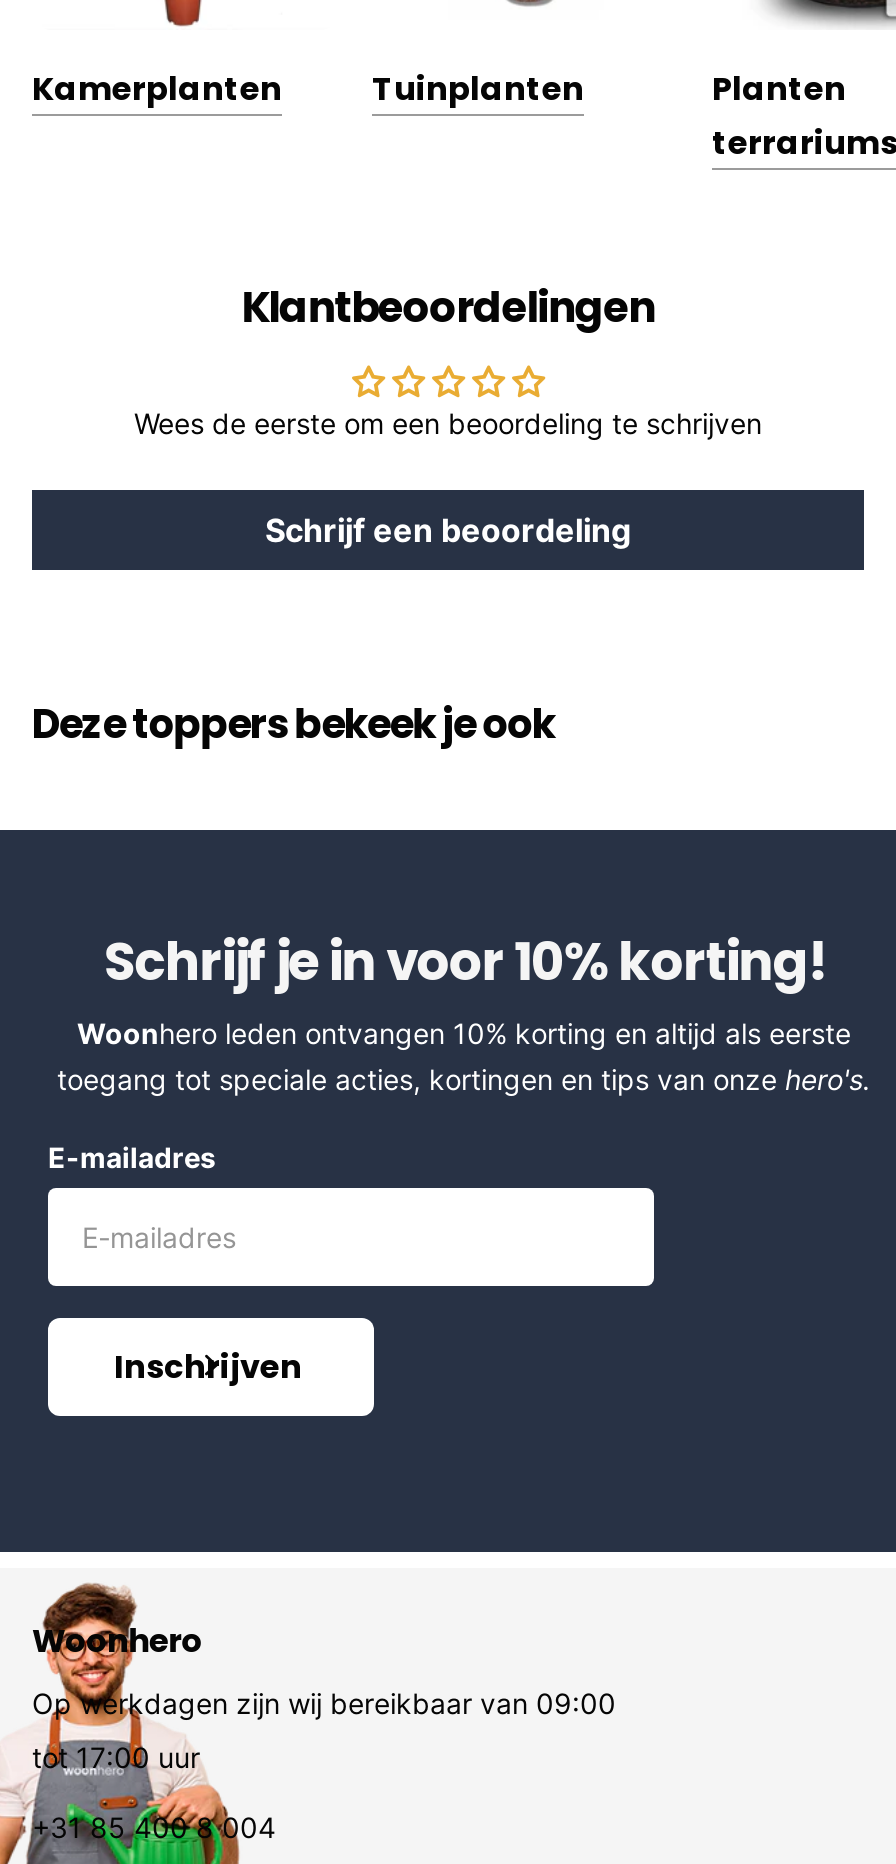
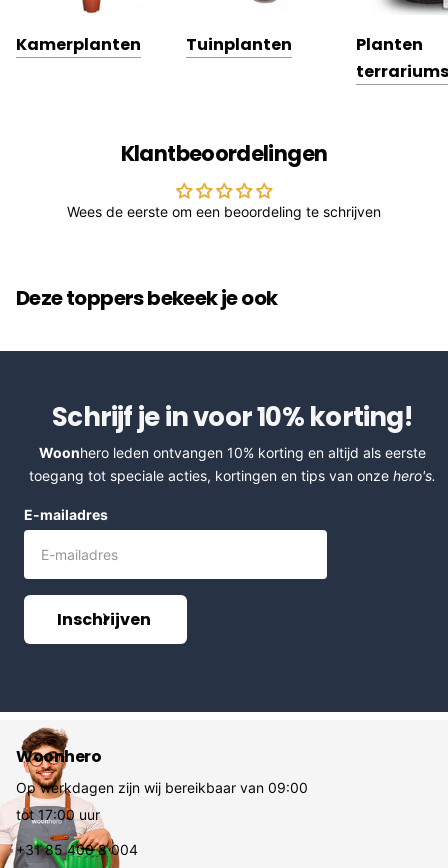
- Schrijf een beoordeling
